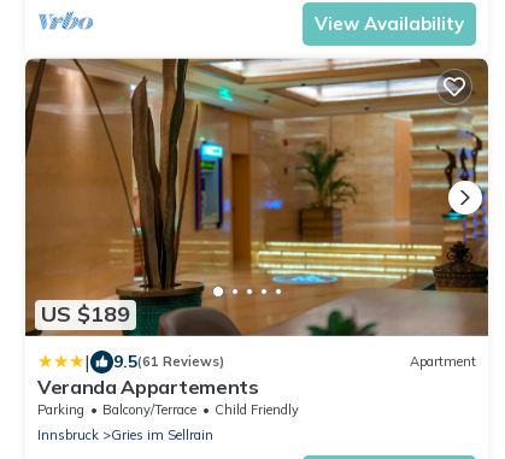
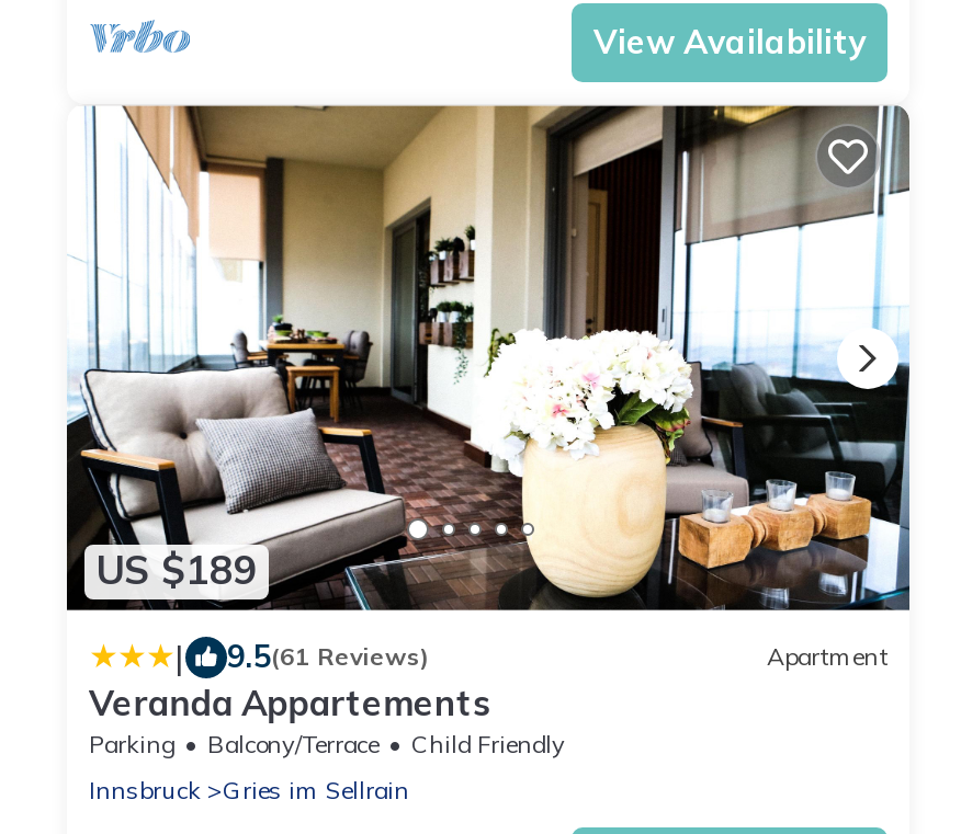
- [image]
+ [image]
